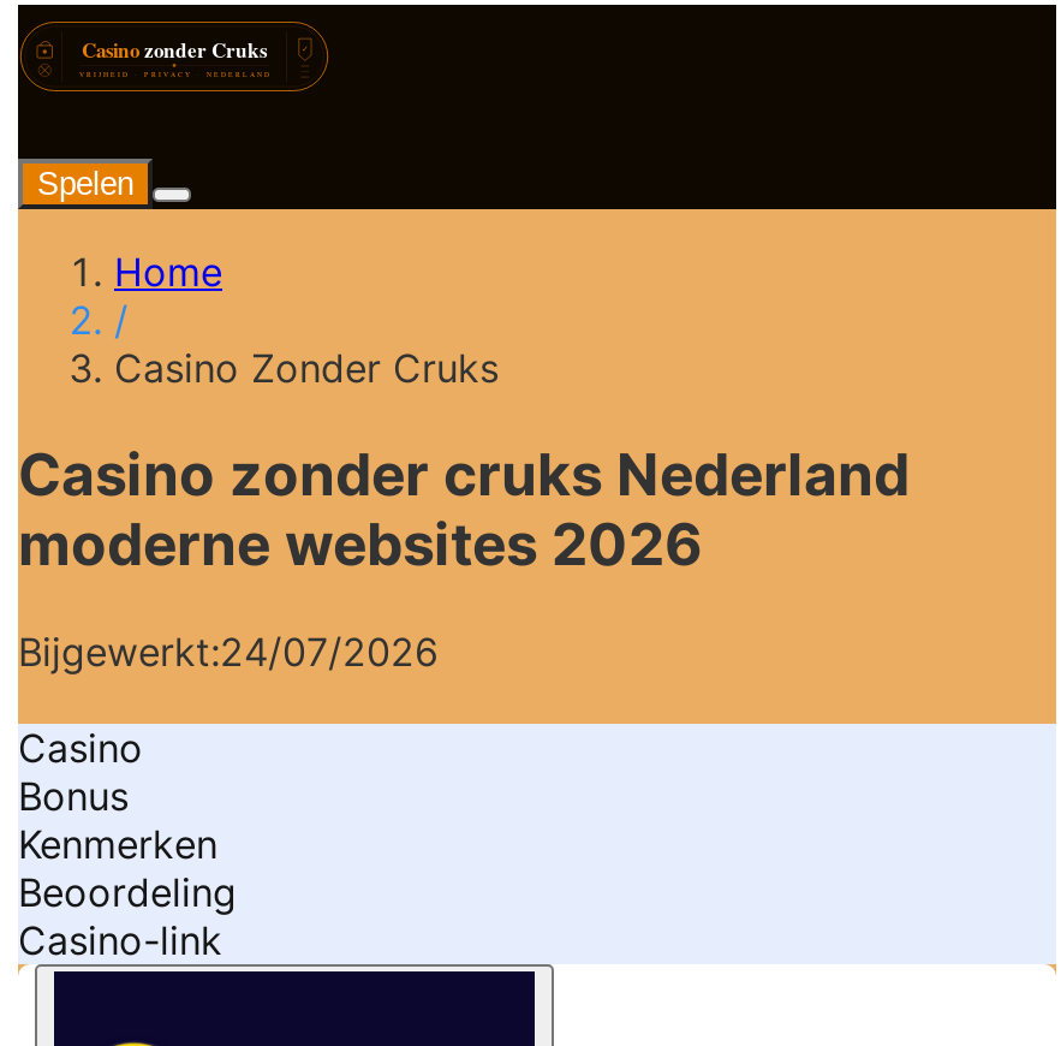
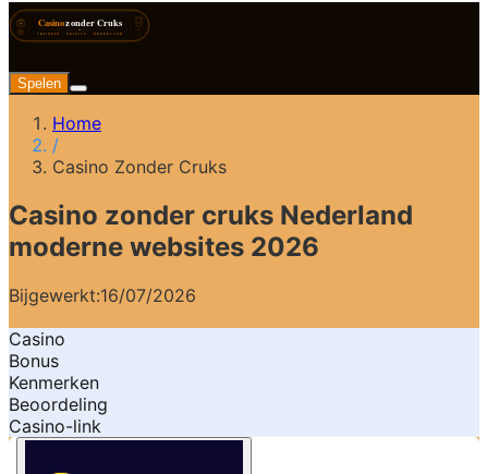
- Bijgewerkt:24/07/2026
+ Bijgewerkt:16/07/2026
